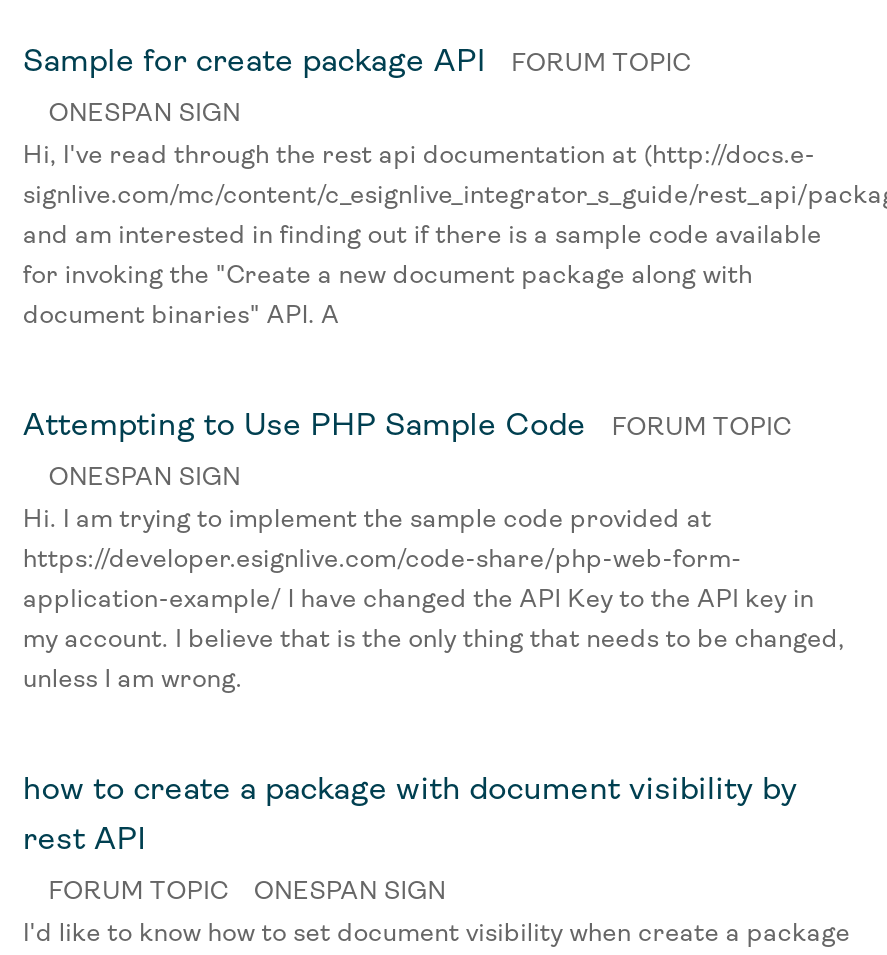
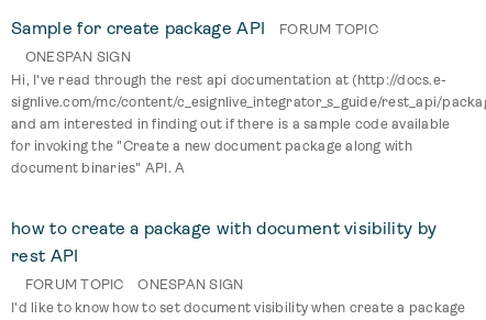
- Attempting to Use PHP Sample Code
- FORUM TOPIC
- ONESPAN SIGN
- Hi. I am trying to implement the sample code provided at
- https://developer.esignlive.com/code-share/php-web-form-
- application-example/ I have changed the API Key to the API key in
- my account. I believe that is the only thing that needs to be changed,
- unless I am wrong.
